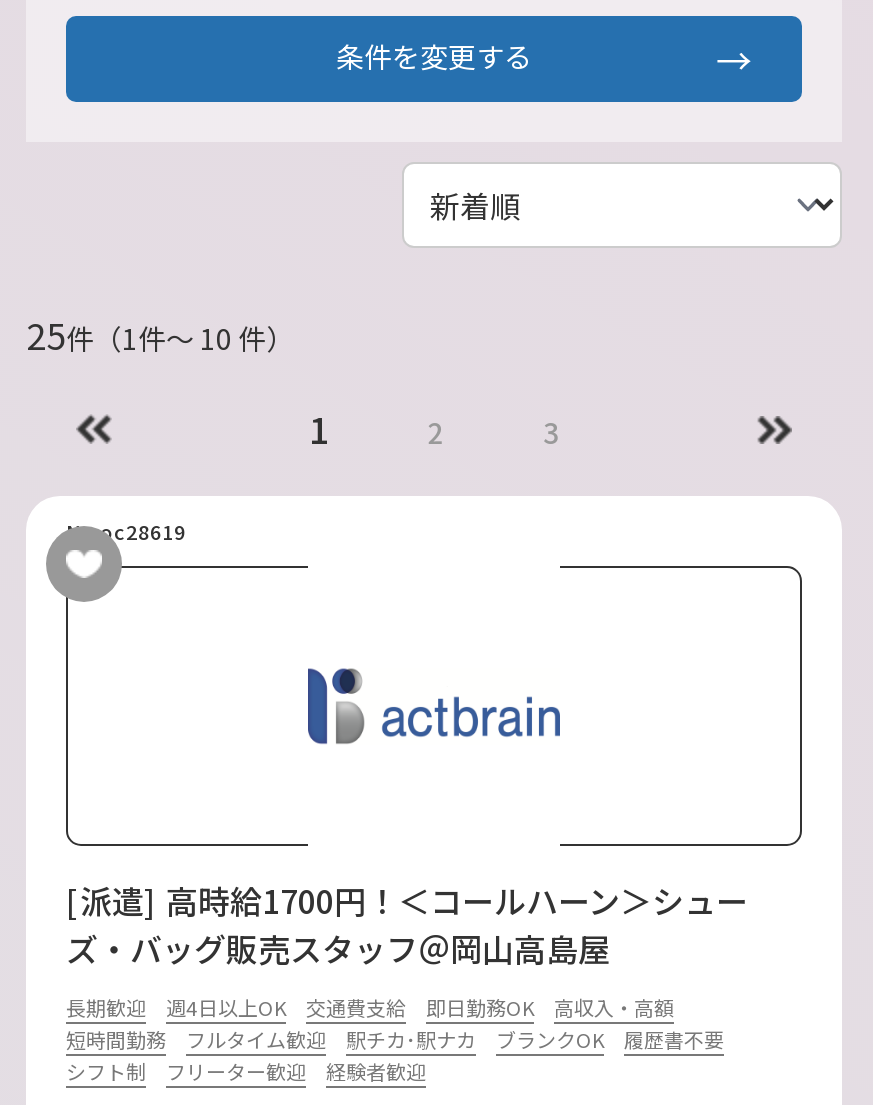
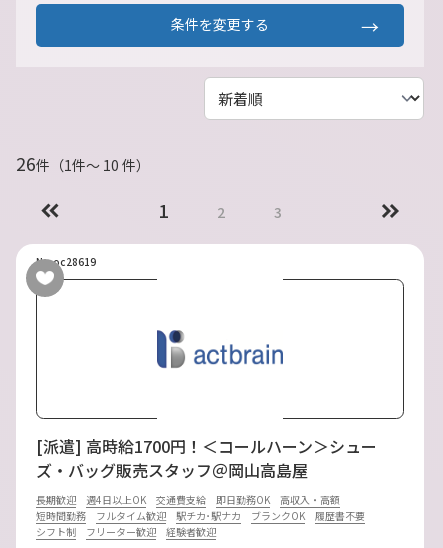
- 25件（1件〜 10 件）
+ 26件（1件〜 10 件）
